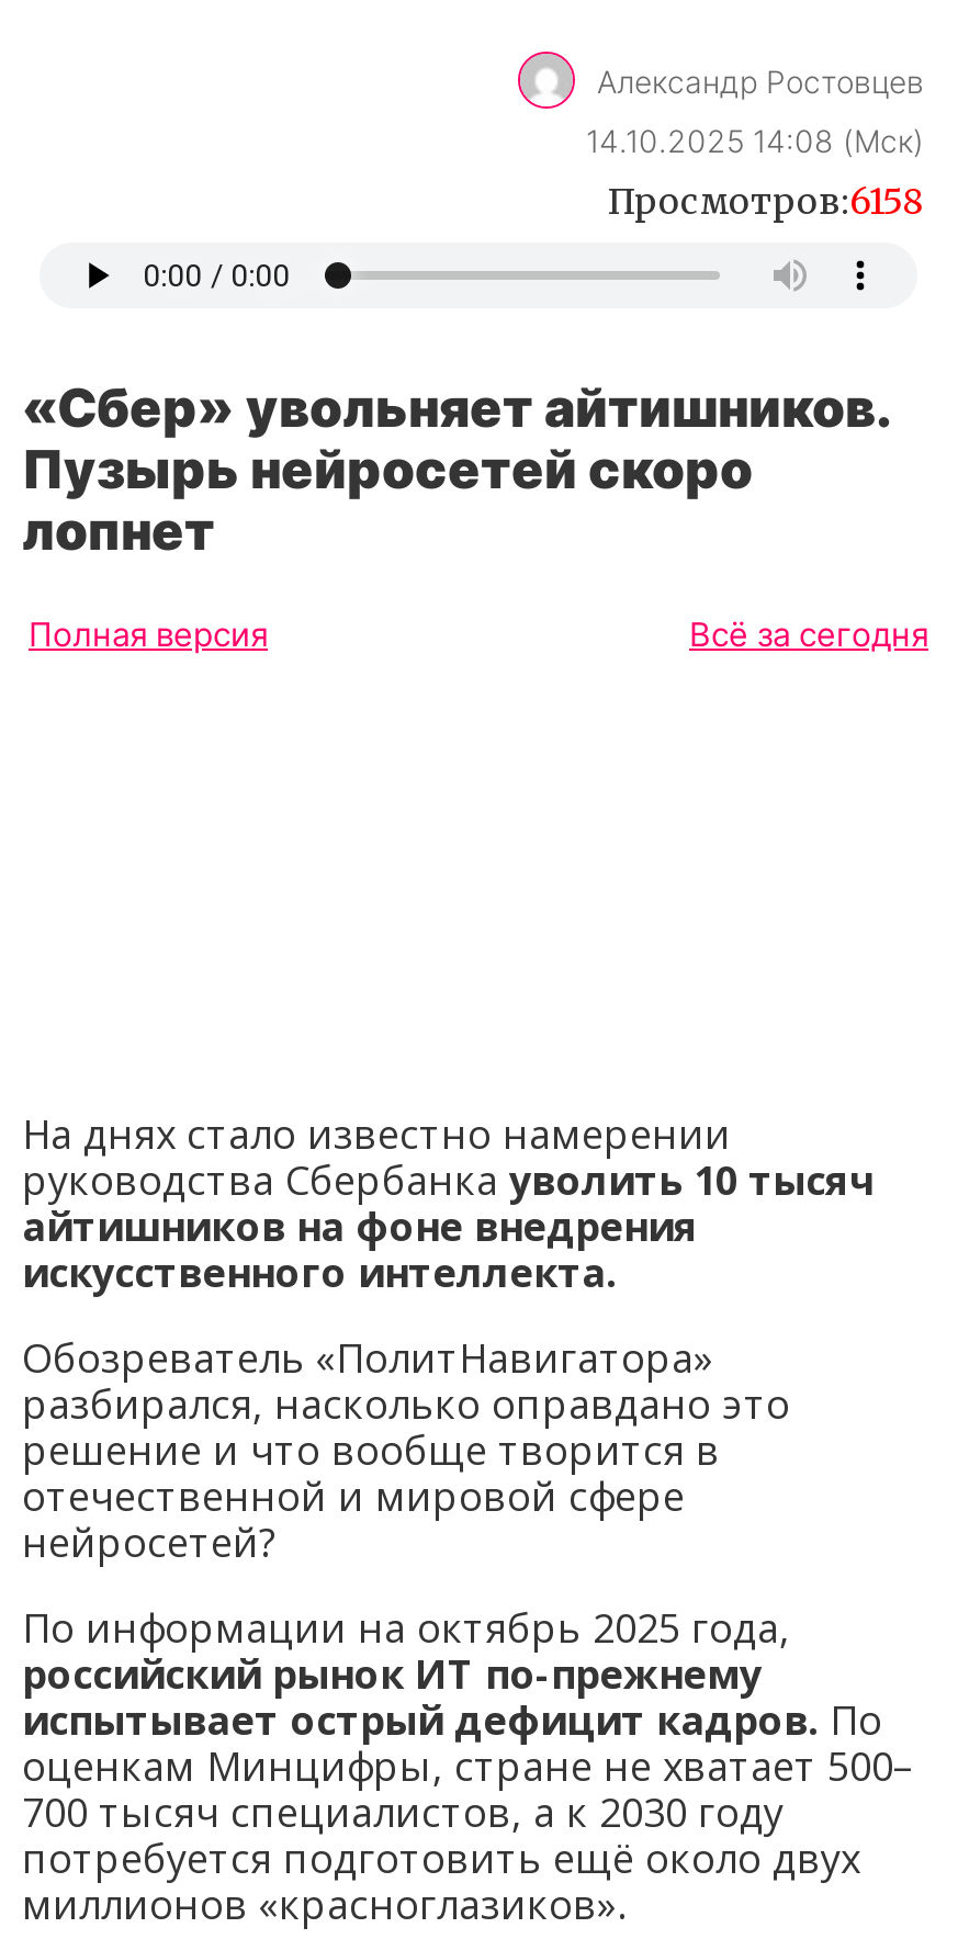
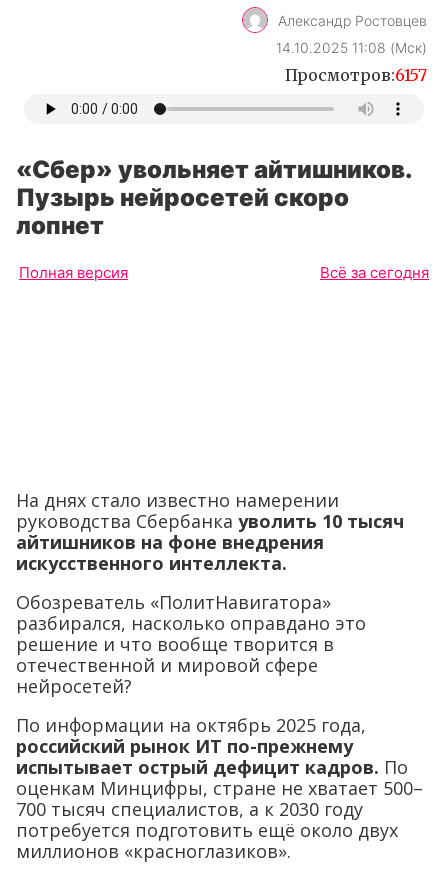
- 14.10.2025 14:08 (Мск)
+ 14.10.2025 11:08 (Мск)

- Просмотров:6158
+ Просмотров:6157
